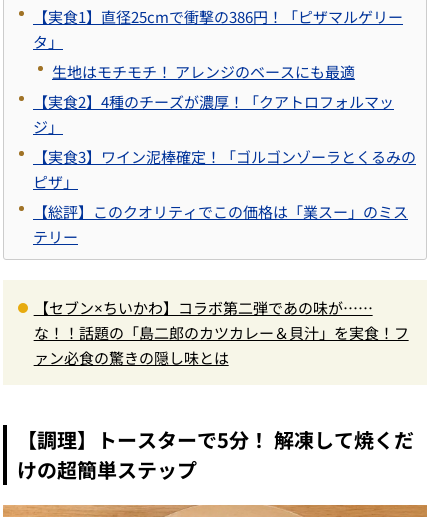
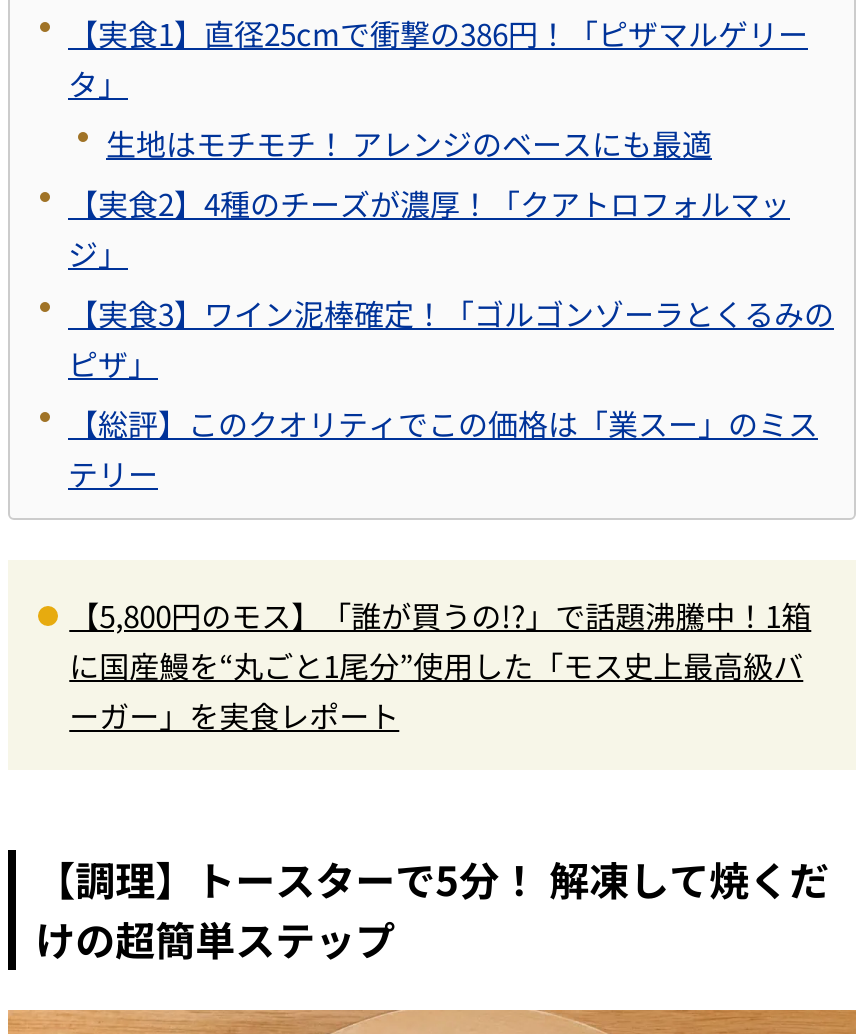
- 【セブン×ちいかわ】コラボ第二弾であの味が……
- な！！話題の「島二郎のカツカレー＆貝汁」を実食！フ
- ァン必食の驚きの隠し味とは
+ 【5,800円のモス】「誰が買うの!?」で話題沸騰中！1箱
+ に国産鰻を“丸ごと1尾分”使用した「モス史上最高級バ
+ ーガー」を実食レポート
